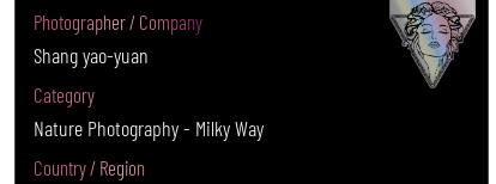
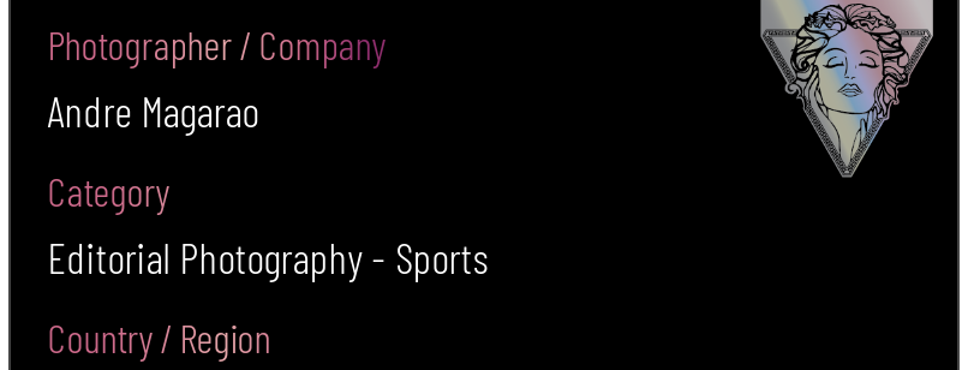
- Shang yao-yuan
+ Andre Magarao

- Nature Photography - Milky Way
+ Editorial Photography - Sports
